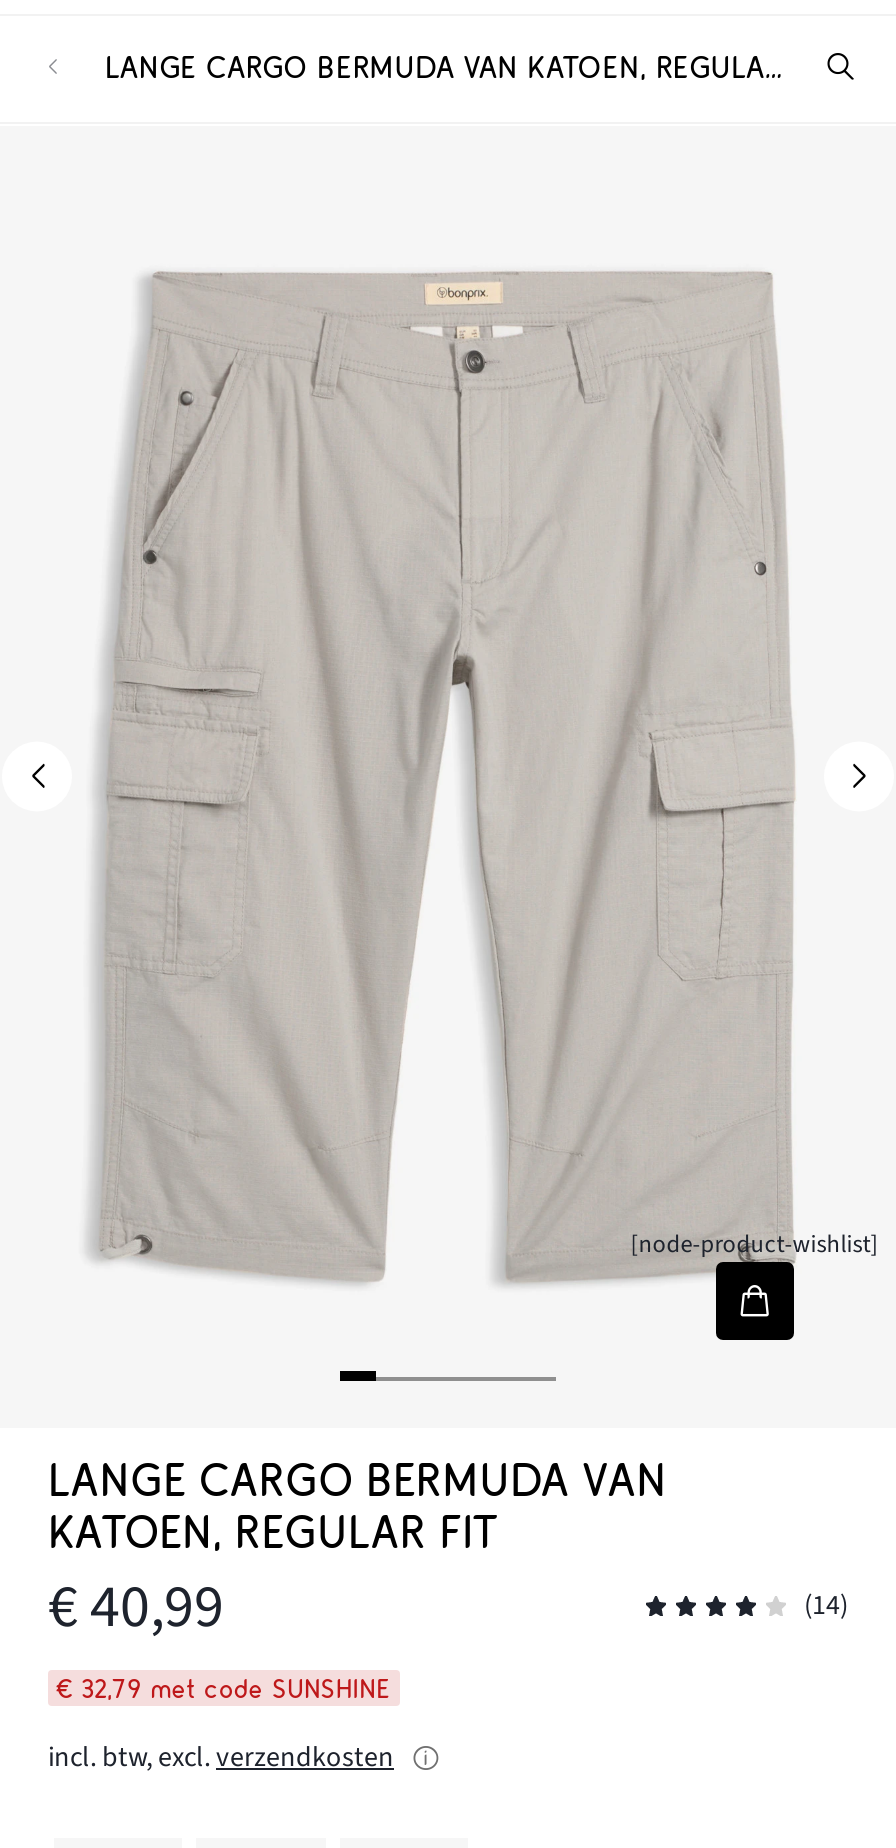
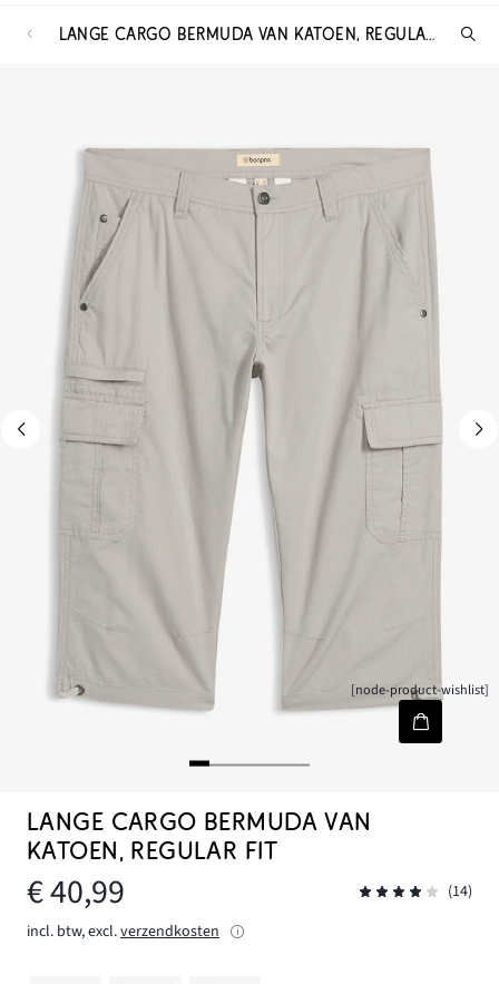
- € 32,79 met code SUNSHINE
